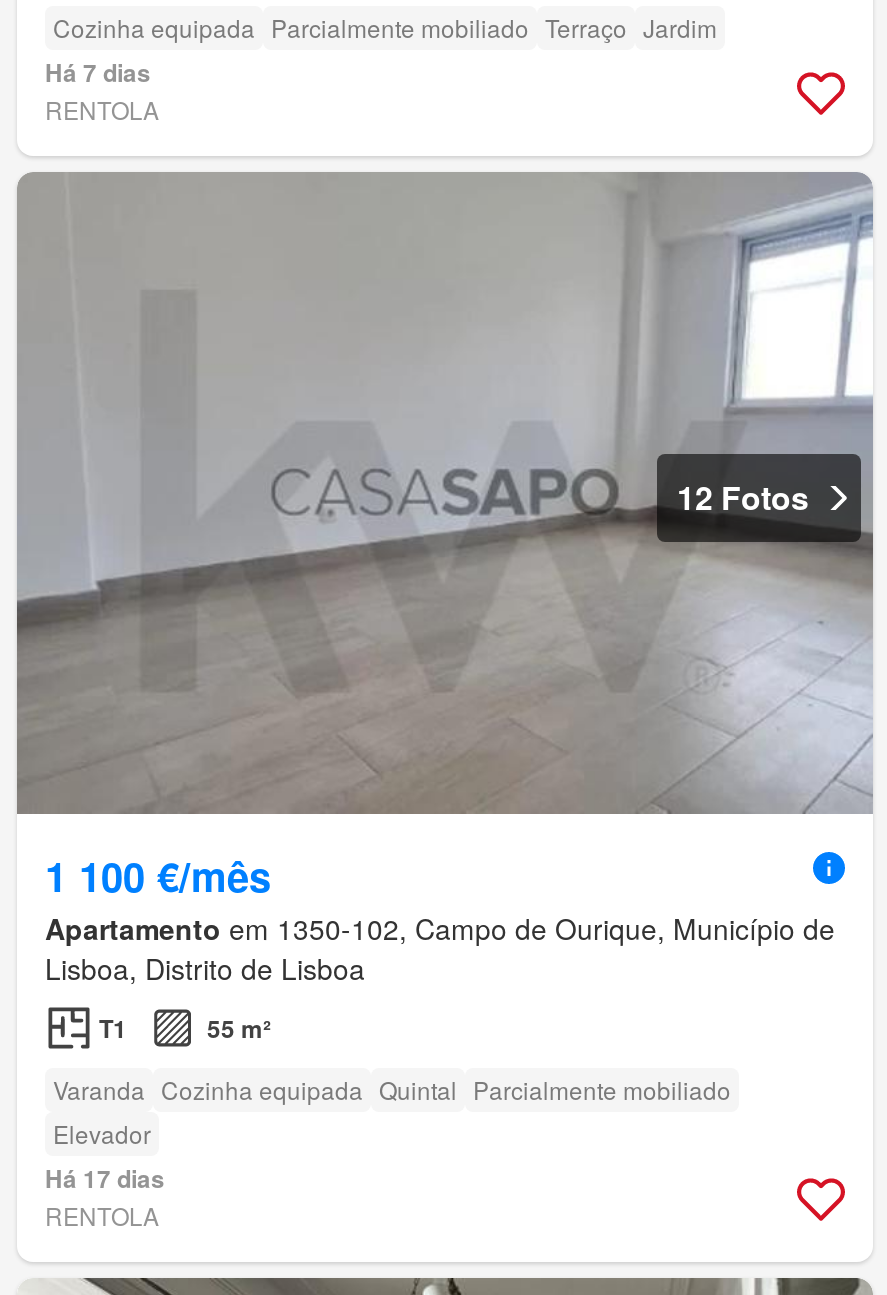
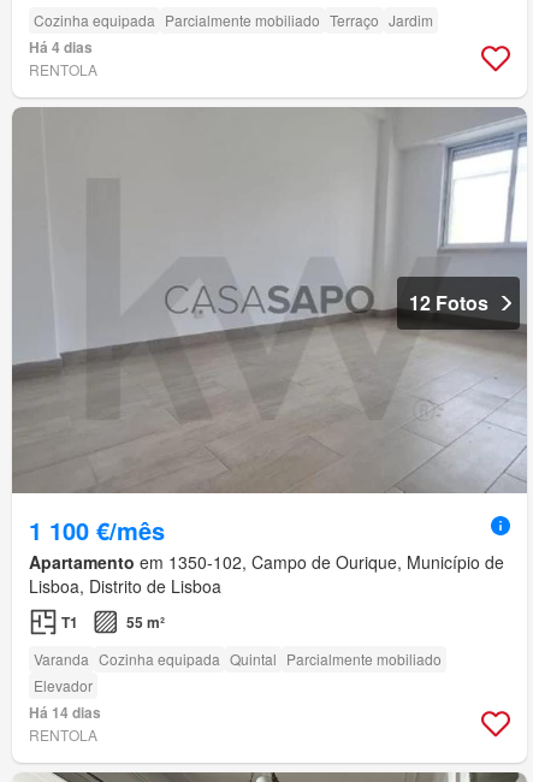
- Há 7 dias
+ Há 4 dias

- Há 17 dias
+ Há 14 dias
